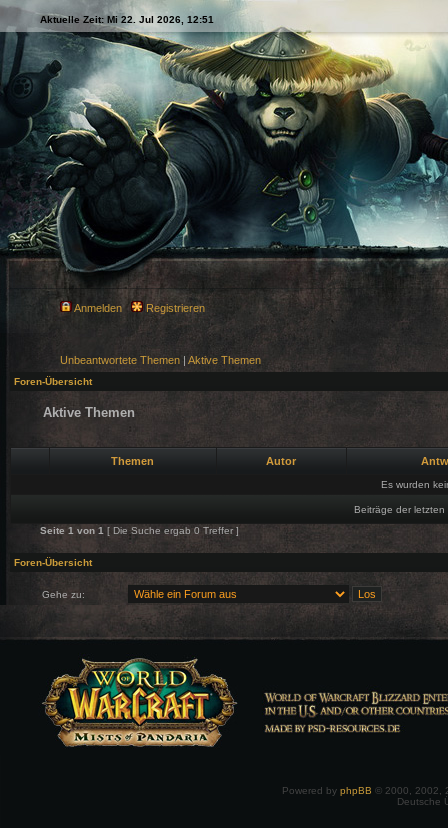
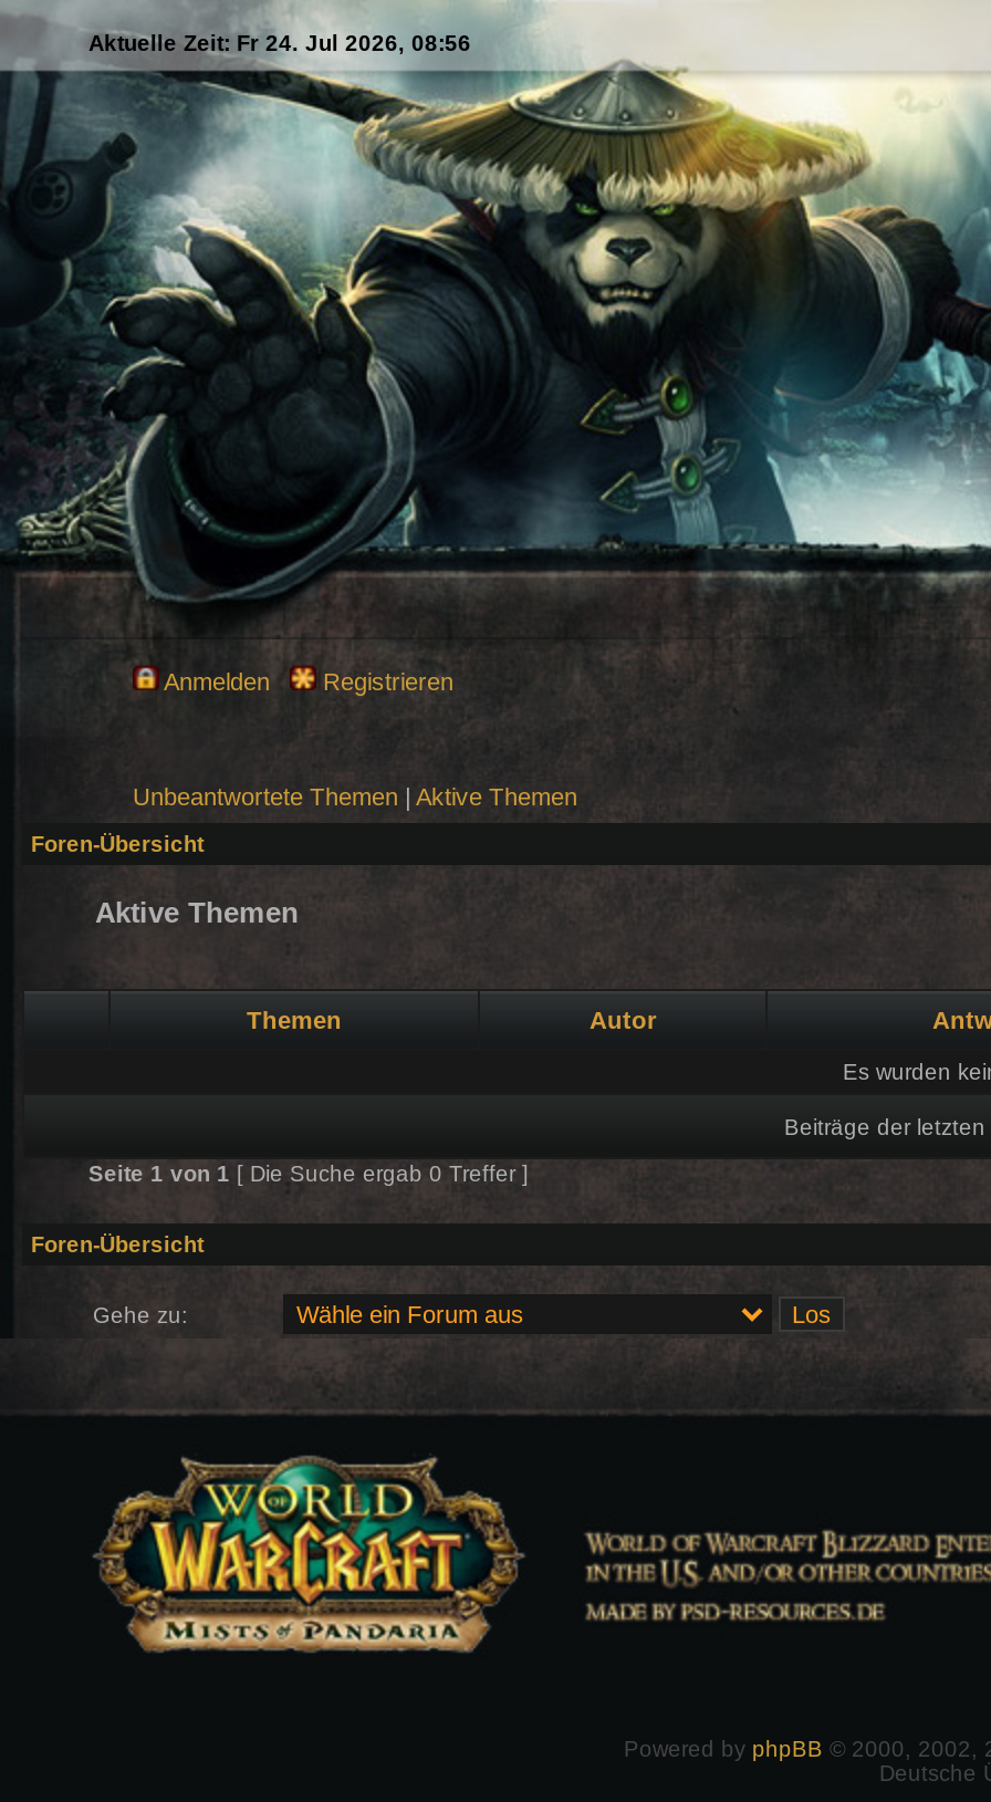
- Aktuelle Zeit: Mi 22. Jul 2026, 12:51
+ Aktuelle Zeit: Fr 24. Jul 2026, 08:56
